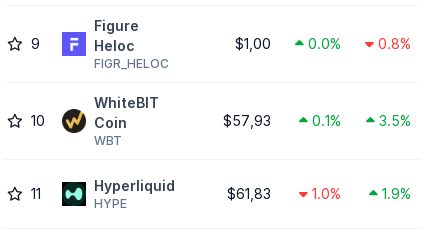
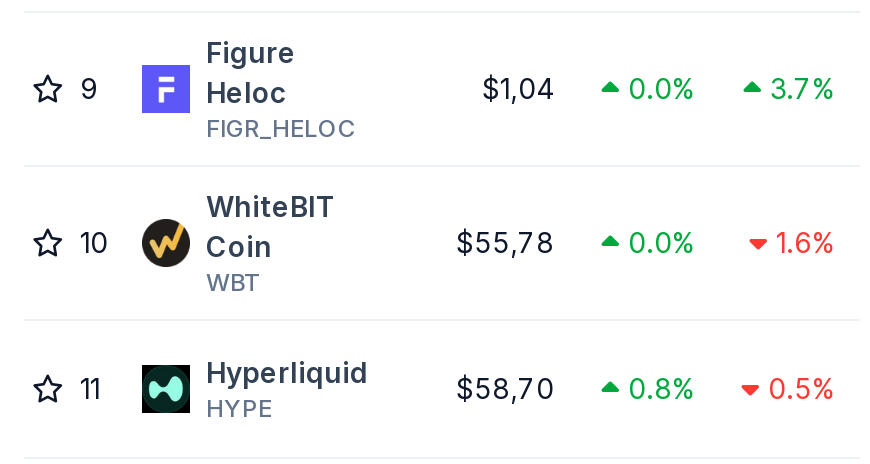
- $1,00
+ $1,04

- 0.8%
+ 3.7%

- $57,93
+ $55,78

- 0.1%
+ 0.0%

- 3.5%
+ 1.6%

- $61,83
+ $58,70

- 1.0%
+ 0.8%

- 1.9%
+ 0.5%
